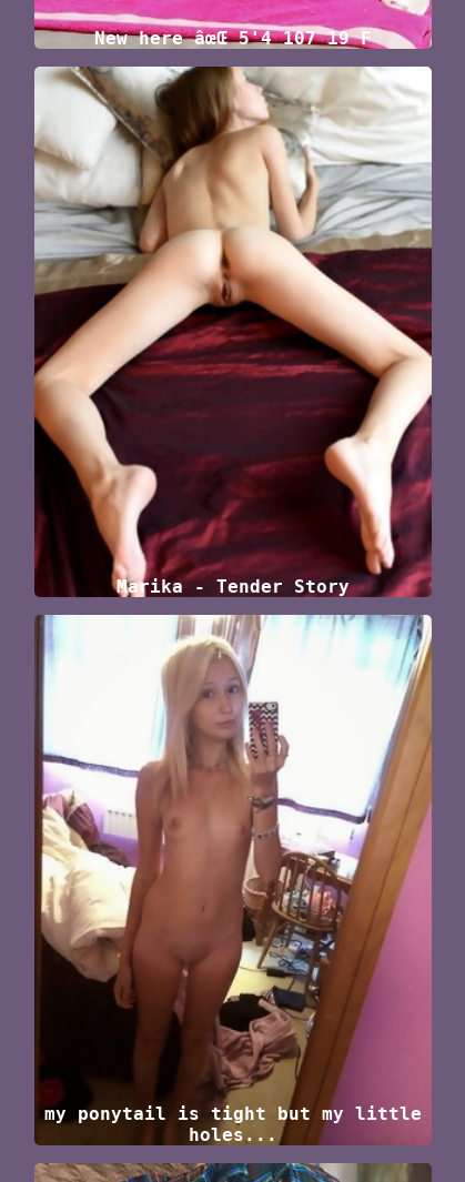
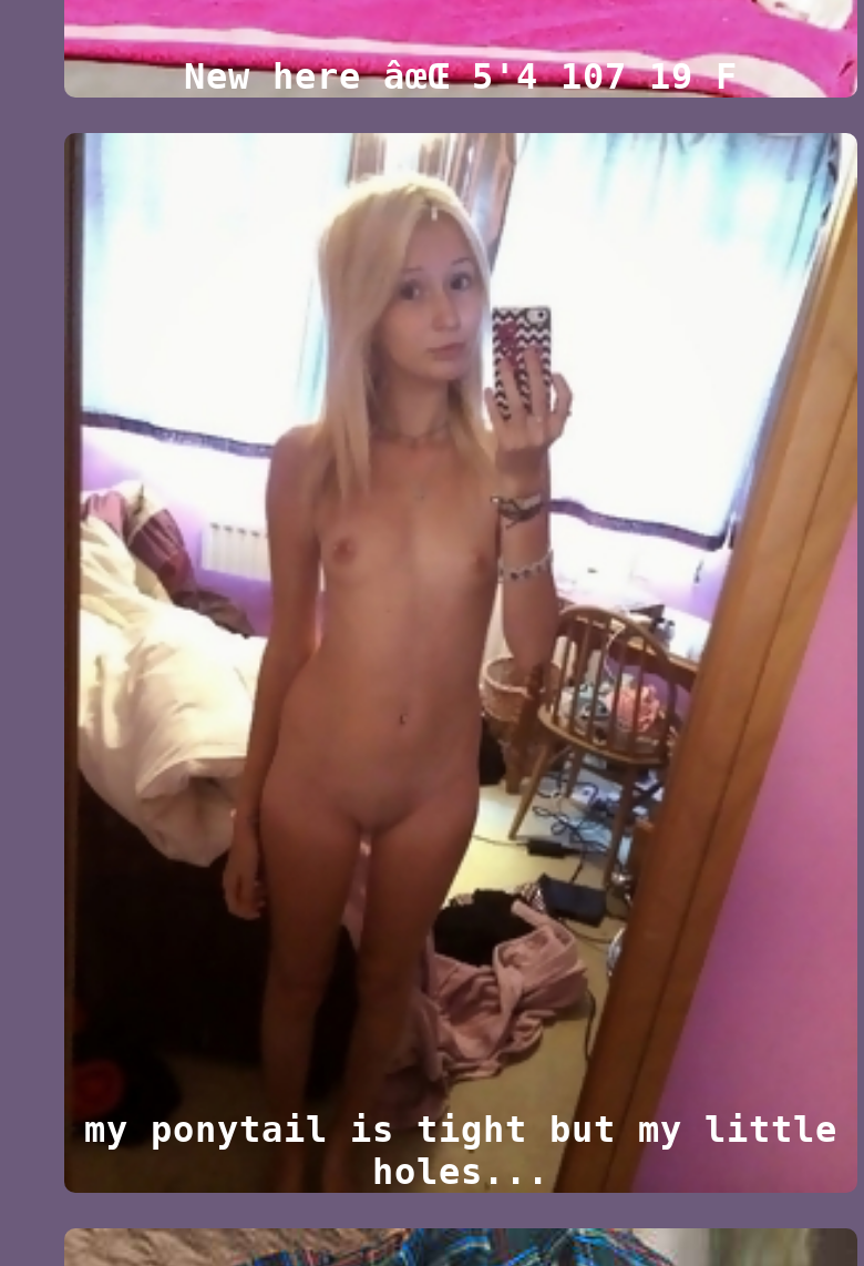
- [image]
- Marika - Tender Story
